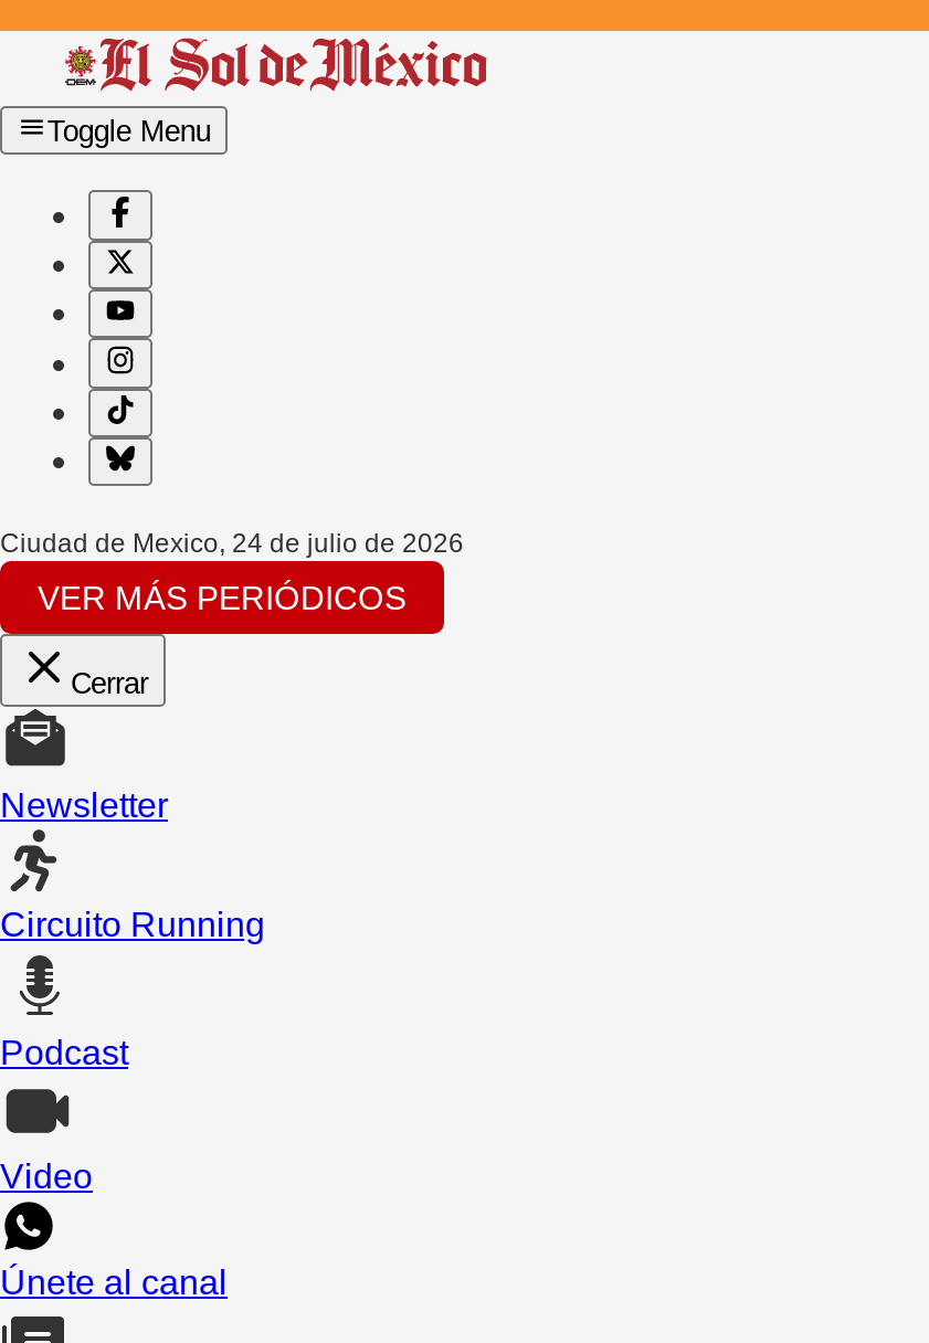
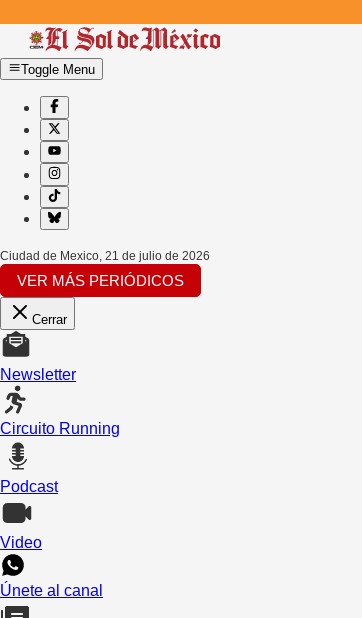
- Ciudad de Mexico, 24 de julio de 2026
+ Ciudad de Mexico, 21 de julio de 2026
